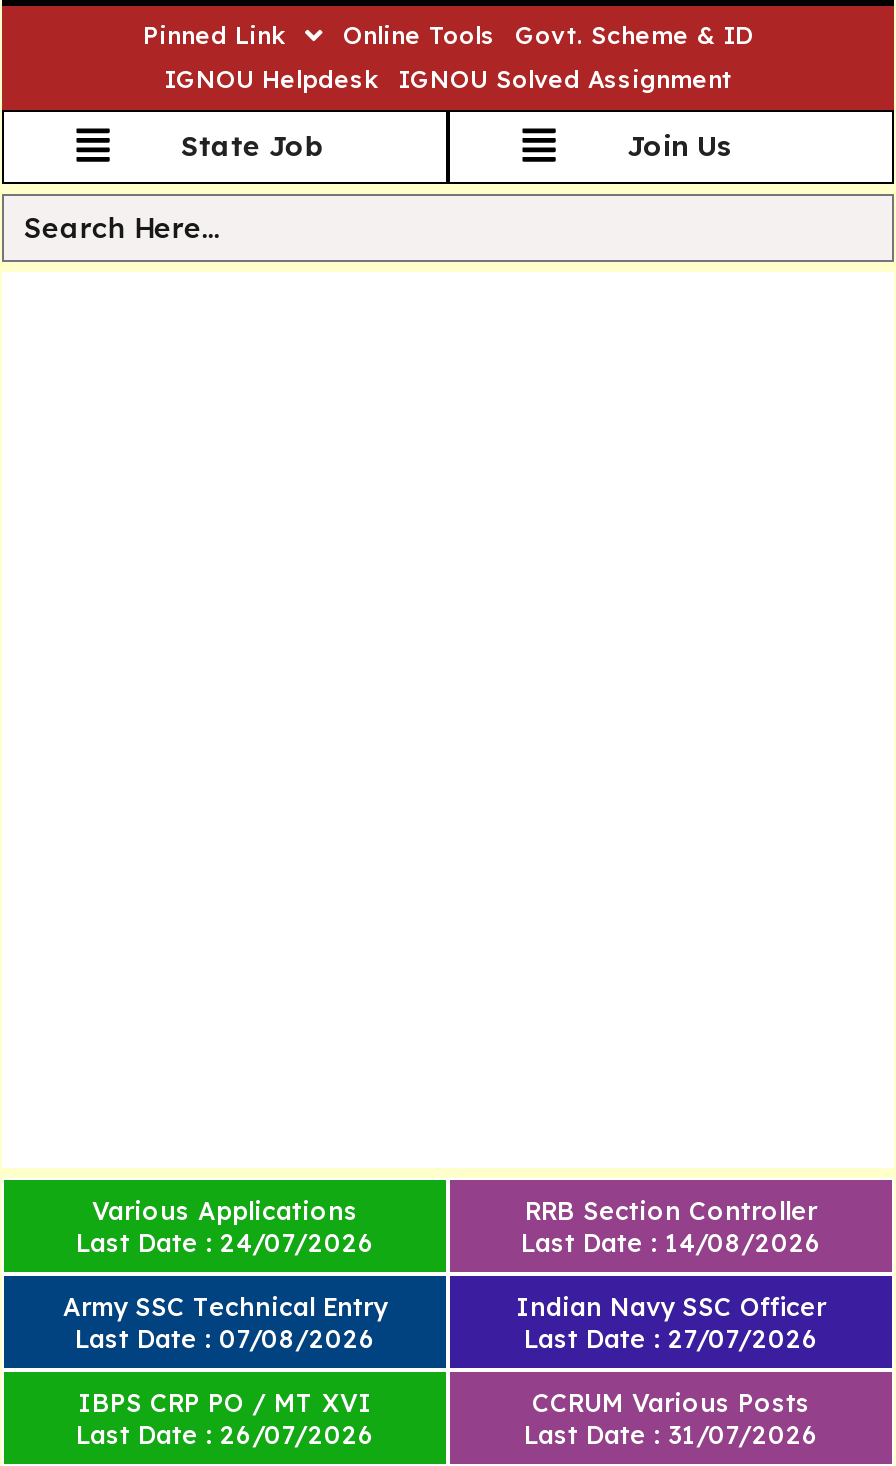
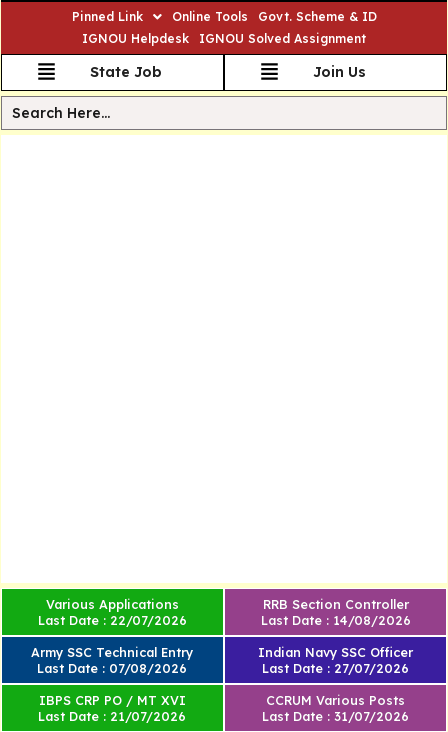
- Last Date : 24/07/2026
+ Last Date : 22/07/2026

- Last Date : 26/07/2026
+ Last Date : 21/07/2026
